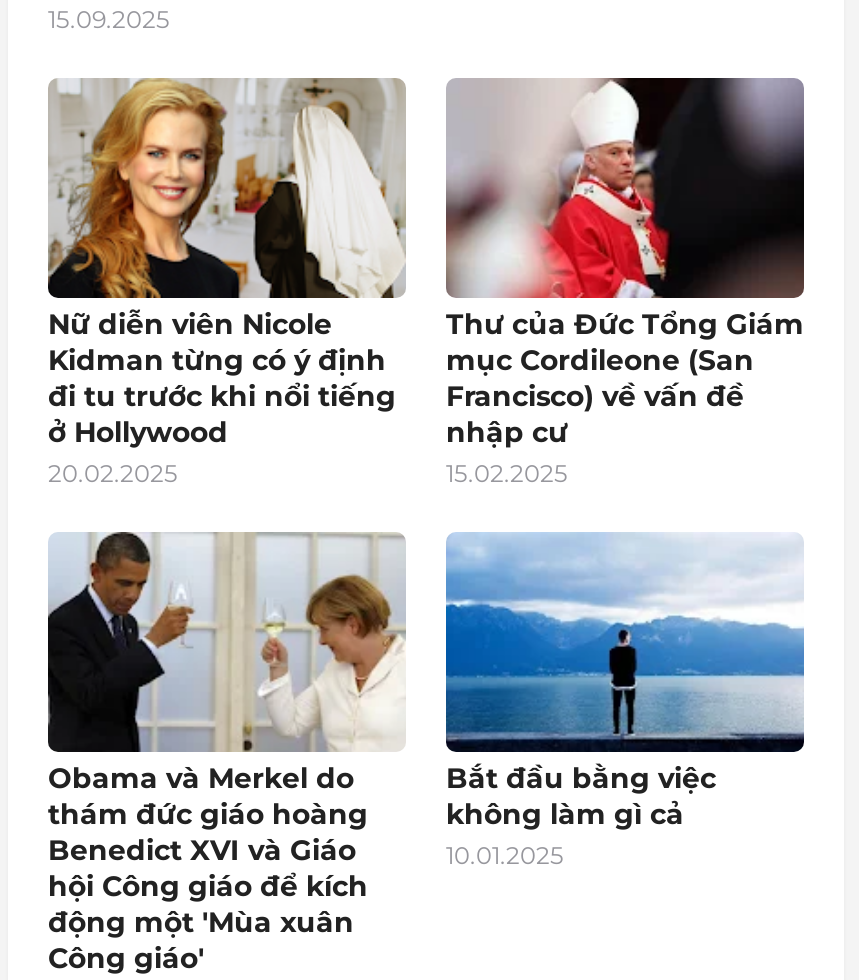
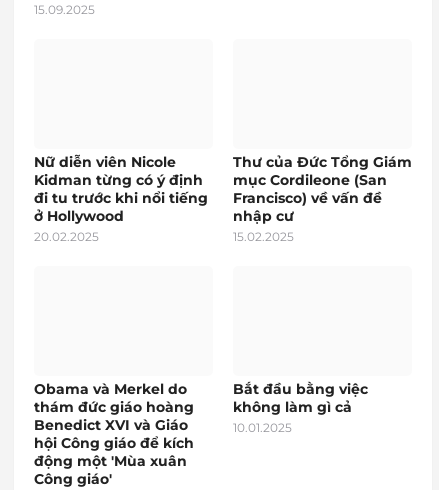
- [image]

- [image]

- [image]

- [image]
